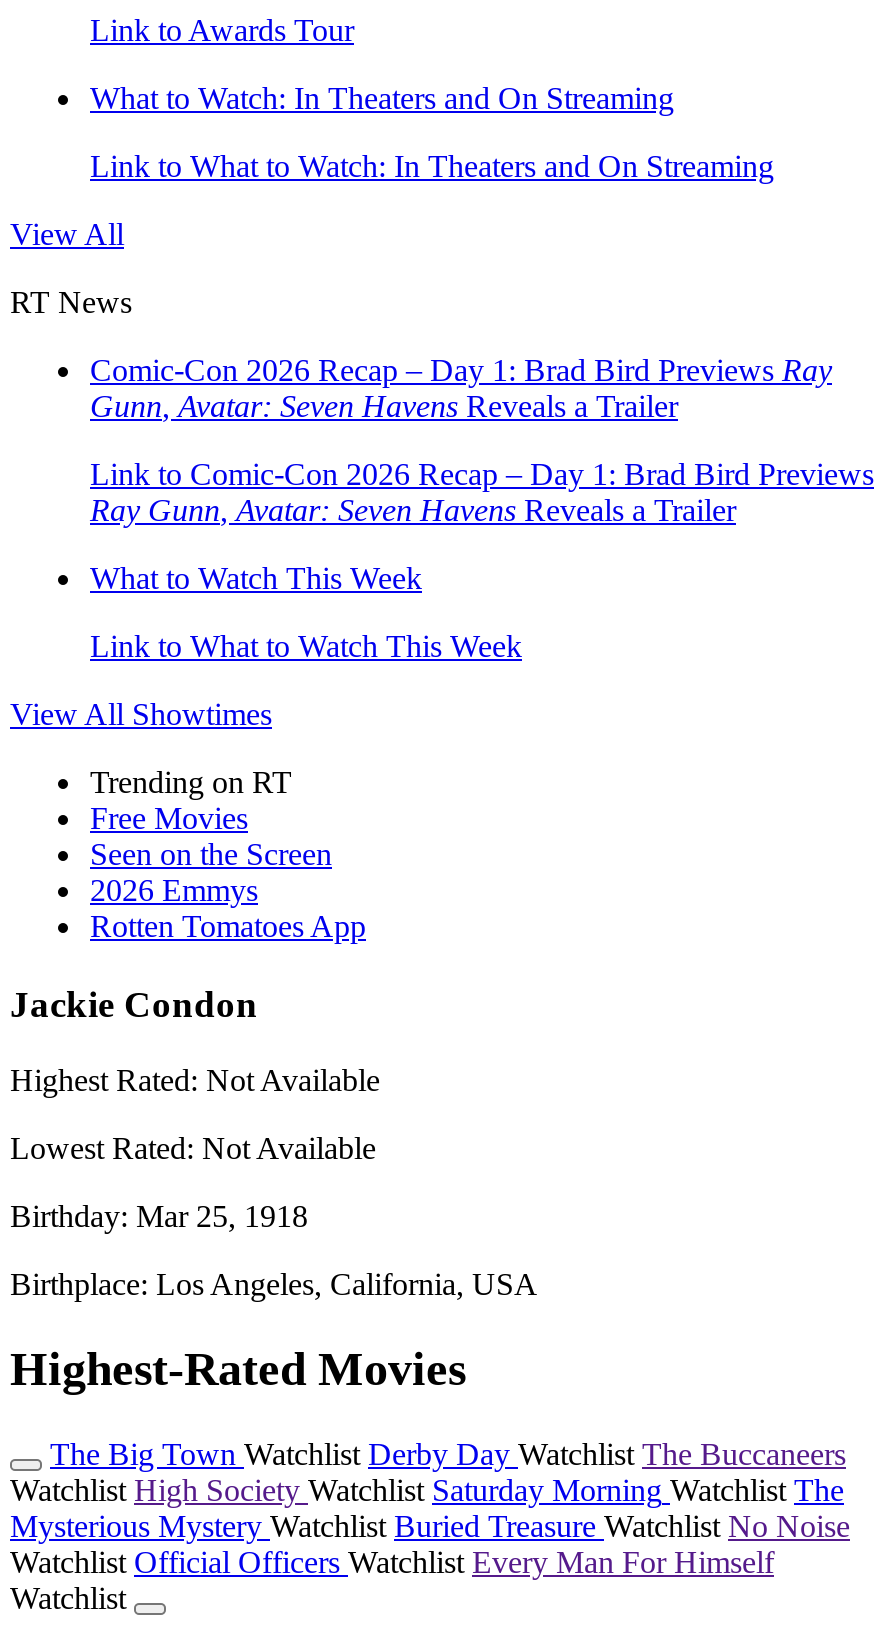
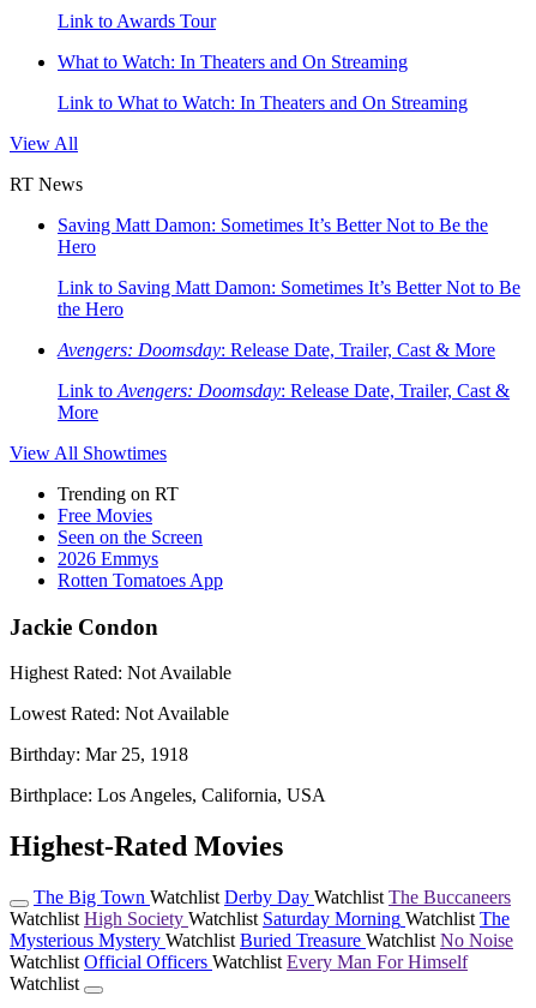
- Comic-Con 2026 Recap – Day 1: Brad Bird Previews Ray
- Gunn, Avatar: Seven Havens Reveals a Trailer
+ Saving Matt Damon: Sometimes It’s Better Not to Be the
+ Hero

- Link to Comic-Con 2026 Recap – Day 1: Brad Bird Previews
- Ray Gunn, Avatar: Seven Havens Reveals a Trailer
+ Link to Saving Matt Damon: Sometimes It’s Better Not to Be
+ the Hero

- What to Watch This Week
+ Avengers: Doomsday: Release Date, Trailer, Cast & More

- Link to What to Watch This Week
+ Link to Avengers: Doomsday: Release Date, Trailer, Cast &
+ More
